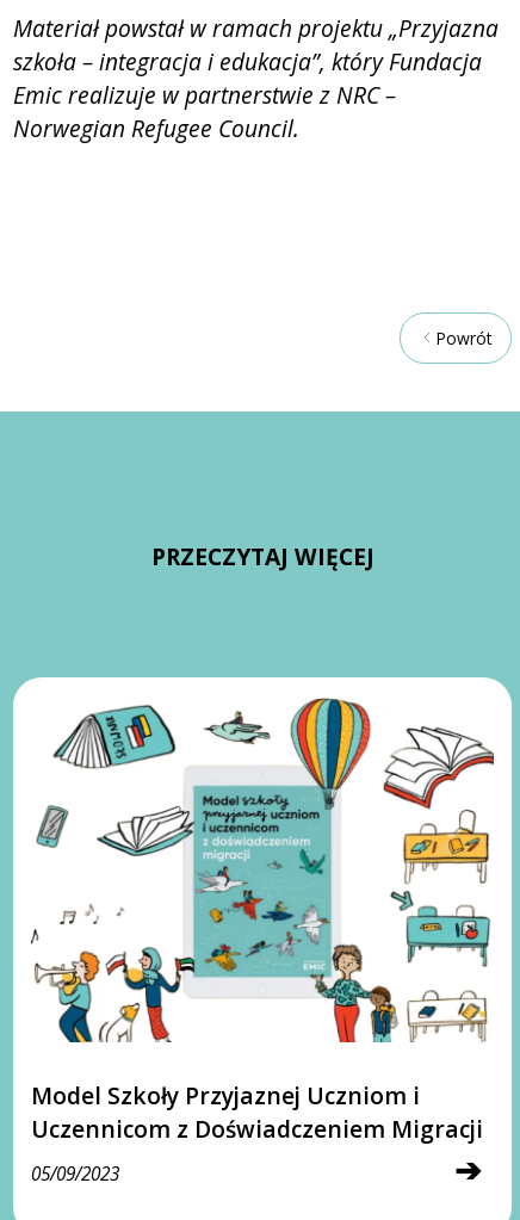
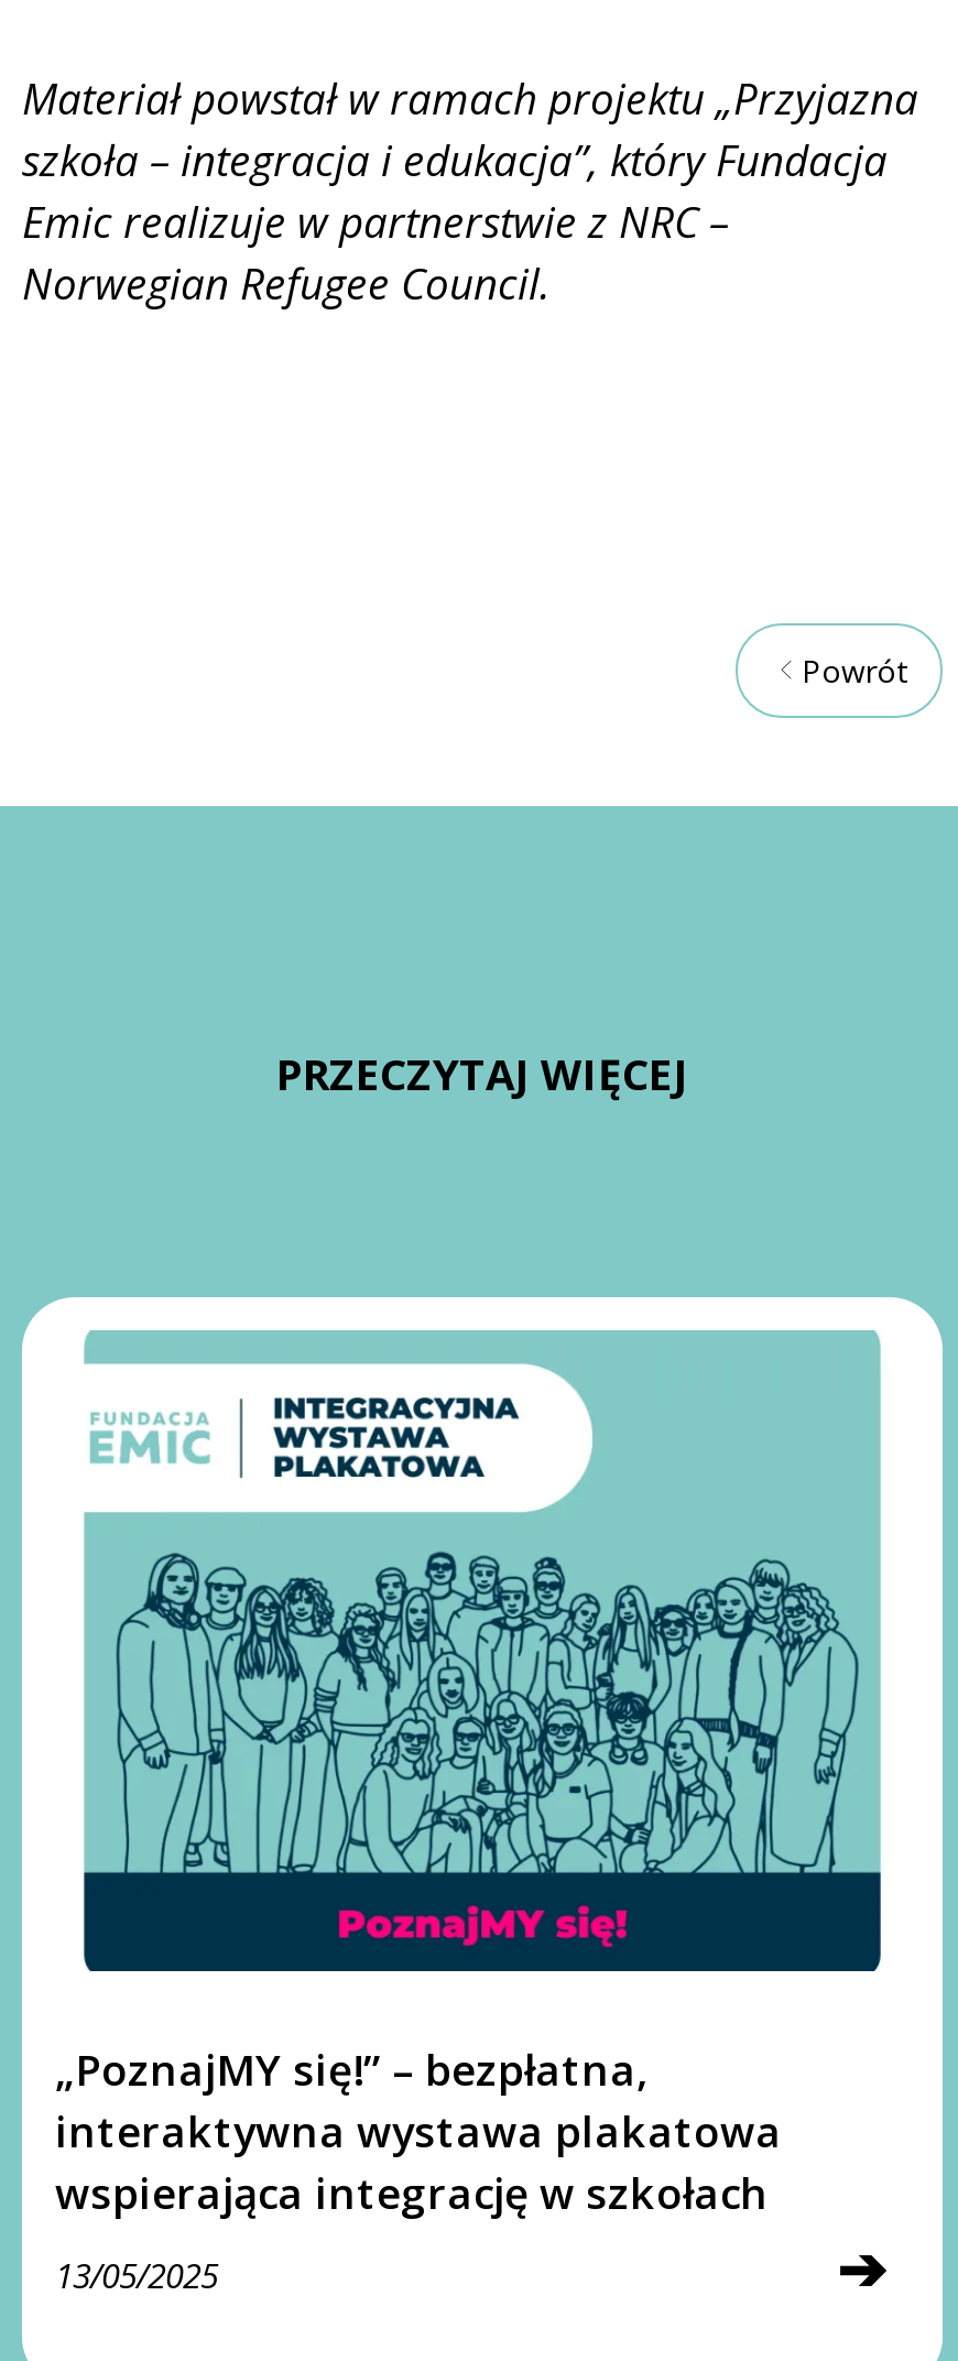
- [image]
- Model Szkoły Przyjaznej Uczniom i
- Uczennicom z Doświadczeniem Migracji
+ [image]
+ „PoznajMY się!” – bezpłatna,
+ interaktywna wystawa plakatowa
+ wspierająca integrację w szkołach

- 05/09/2023
+ 13/05/2025
